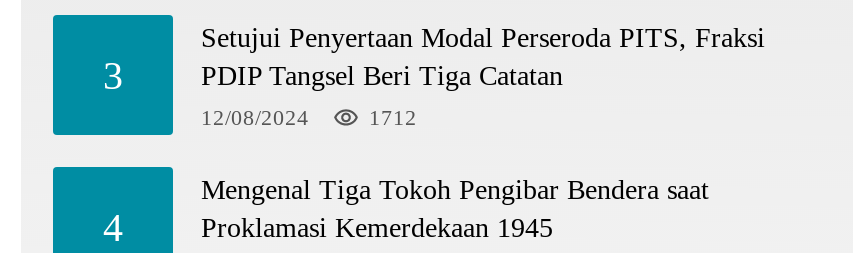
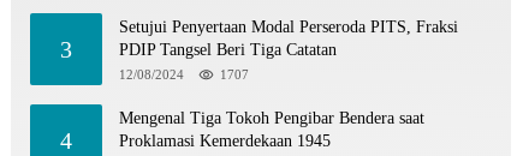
- 1712
+ 1707
